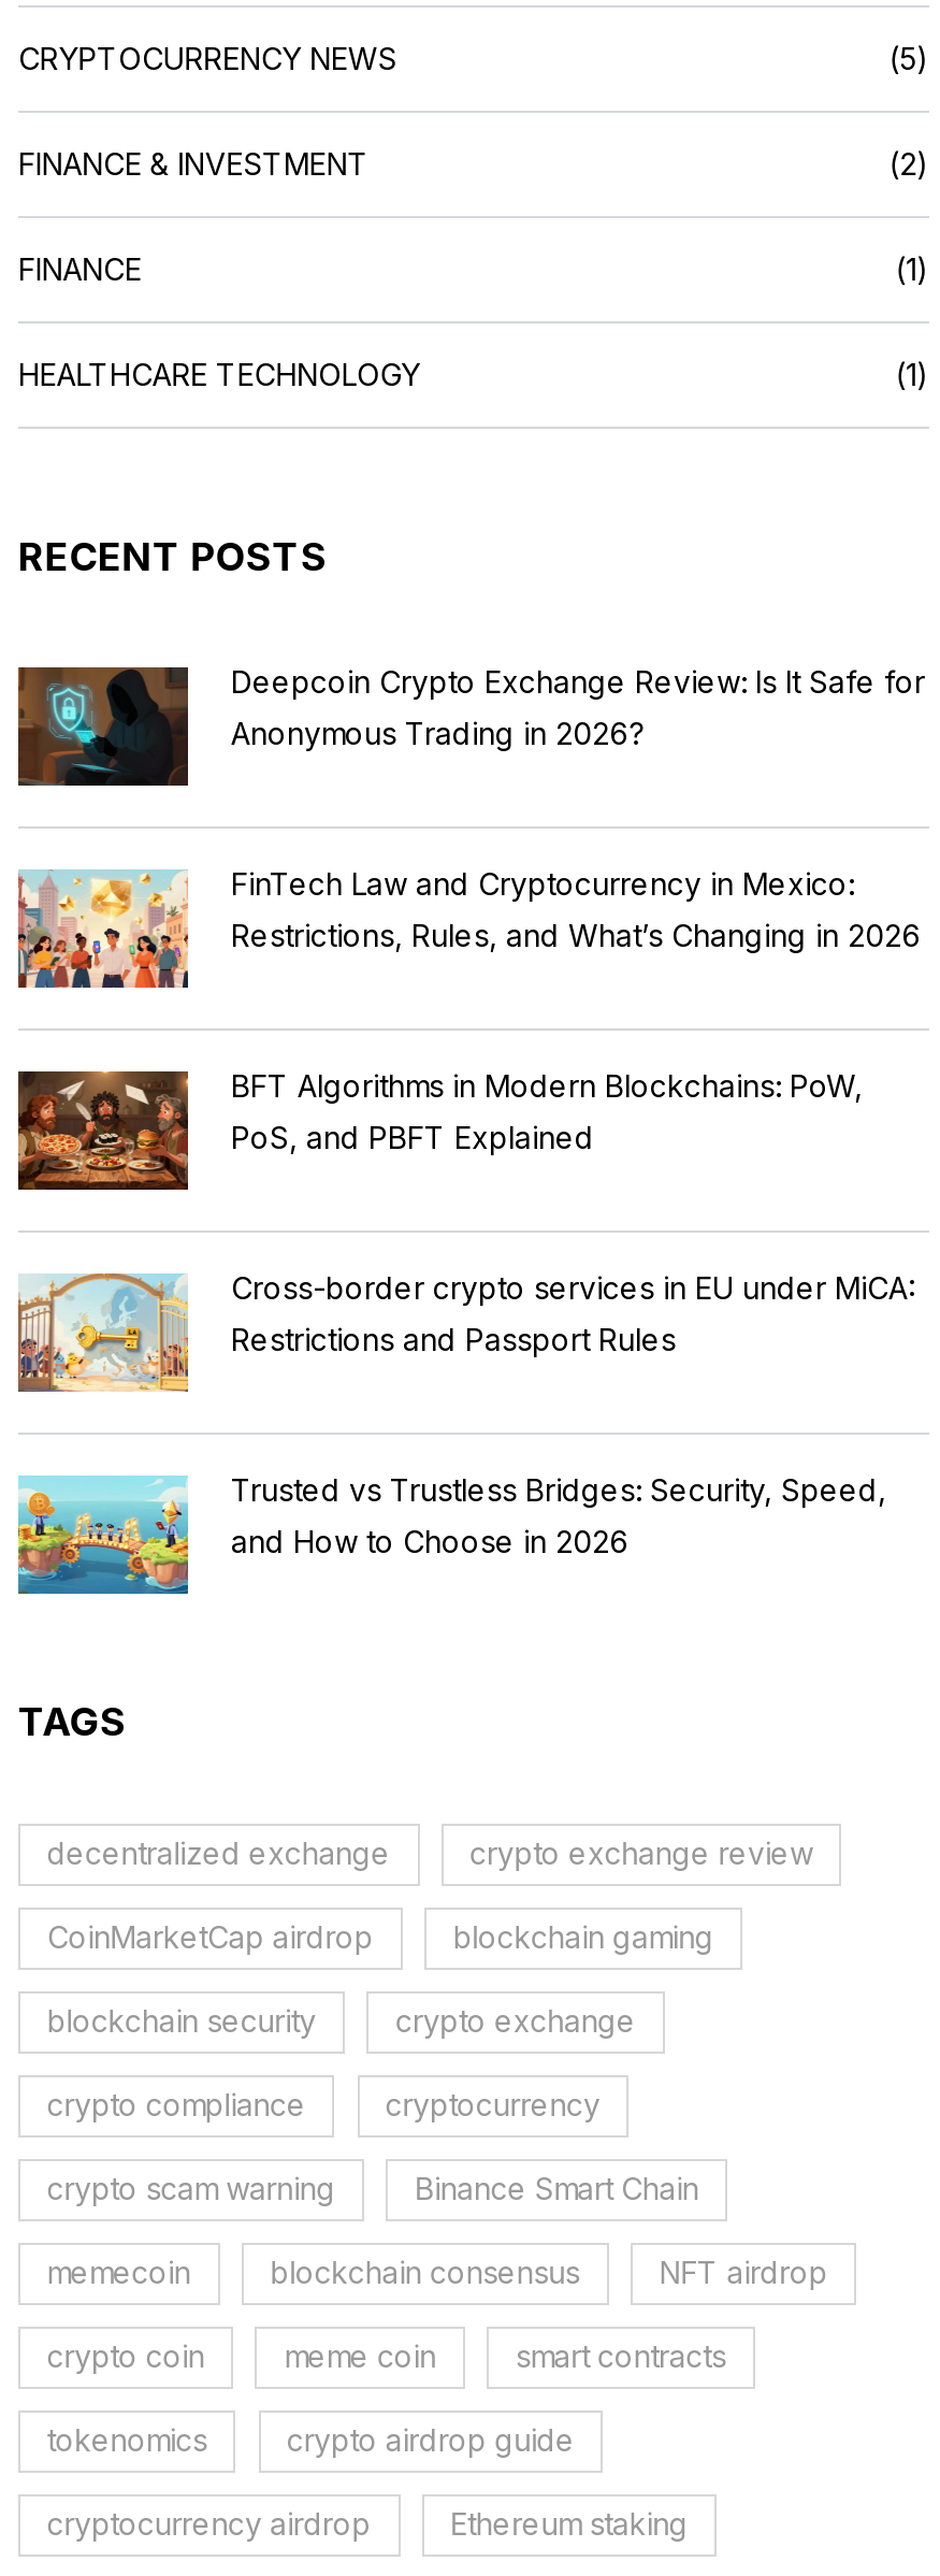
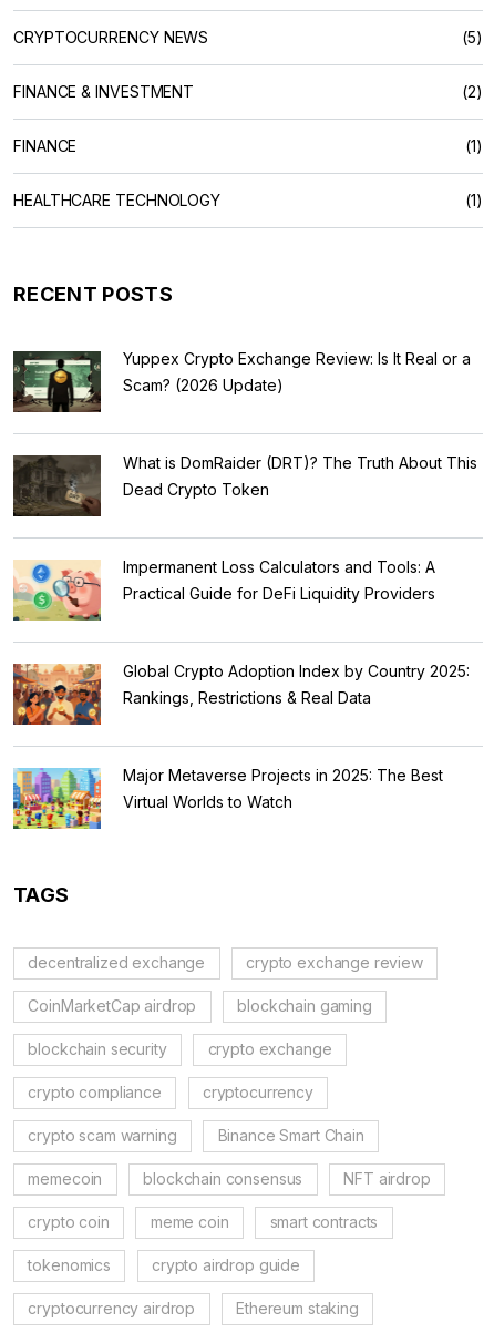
- [image]
- Deepcoin Crypto Exchange Review: Is It Safe for
- Anonymous Trading in 2026?
+ [image]
+ Yuppex Crypto Exchange Review: Is It Real or a
+ Scam? (2026 Update)

- [image]
- FinTech Law and Cryptocurrency in Mexico:
- Restrictions, Rules, and What’s Changing in 2026
+ [image]
+ What is DomRaider (DRT)? The Truth About This
+ Dead Crypto Token

- [image]
- BFT Algorithms in Modern Blockchains: PoW,
- PoS, and PBFT Explained
+ [image]
+ Impermanent Loss Calculators and Tools: A
+ Practical Guide for DeFi Liquidity Providers

- [image]
- Cross-border crypto services in EU under MiCA:
- Restrictions and Passport Rules
+ [image]
+ Global Crypto Adoption Index by Country 2025:
+ Rankings, Restrictions & Real Data

- [image]
- Trusted vs Trustless Bridges: Security, Speed,
- and How to Choose in 2026
+ [image]
+ Major Metaverse Projects in 2025: The Best
+ Virtual Worlds to Watch
